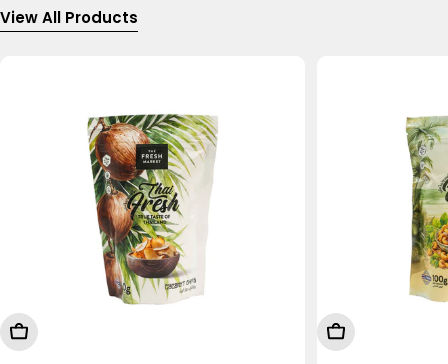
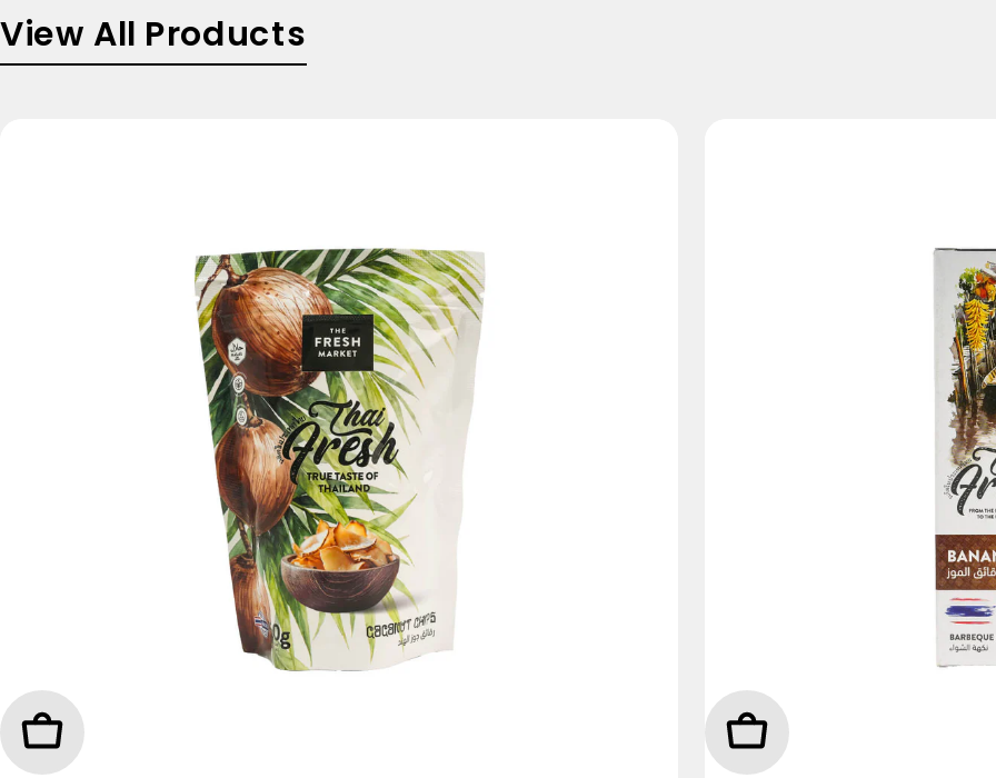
- [image]
+ [image]
